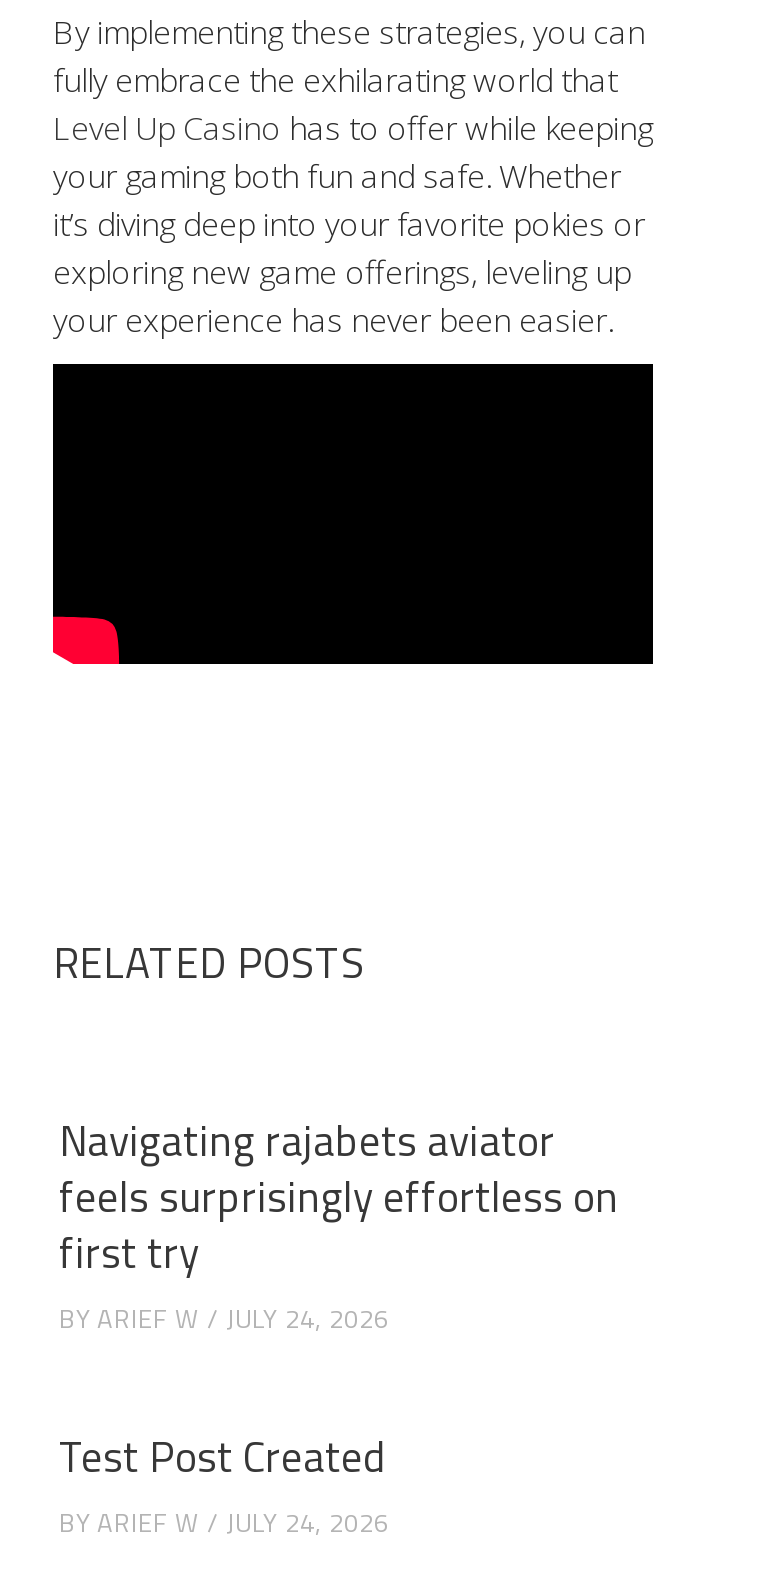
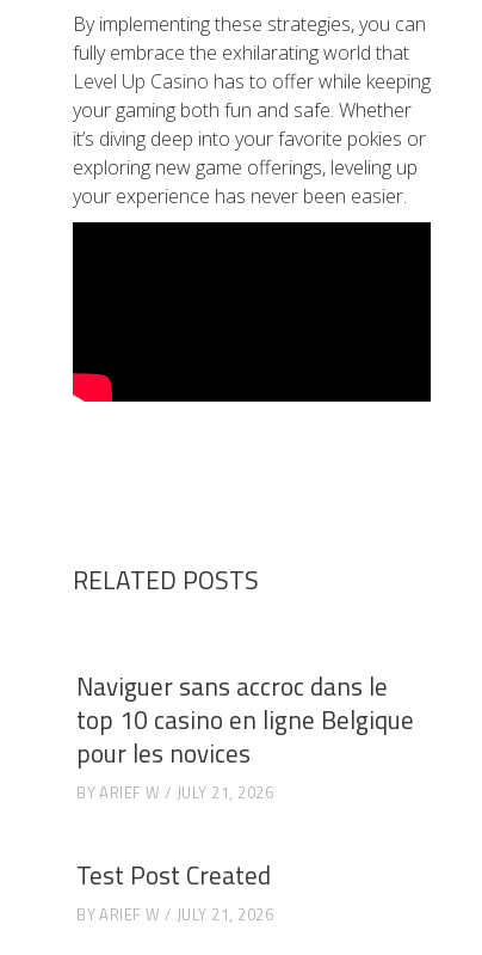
- Navigating rajabets aviator
- feels surprisingly effortless on
- first try
+ Naviguer sans accroc dans le
+ top 10 casino en ligne Belgique
+ pour les novices

- BY ARIEF W JULY 24, 2026
+ BY ARIEF W JULY 21, 2026

- BY ARIEF W JULY 24, 2026
+ BY ARIEF W JULY 21, 2026
